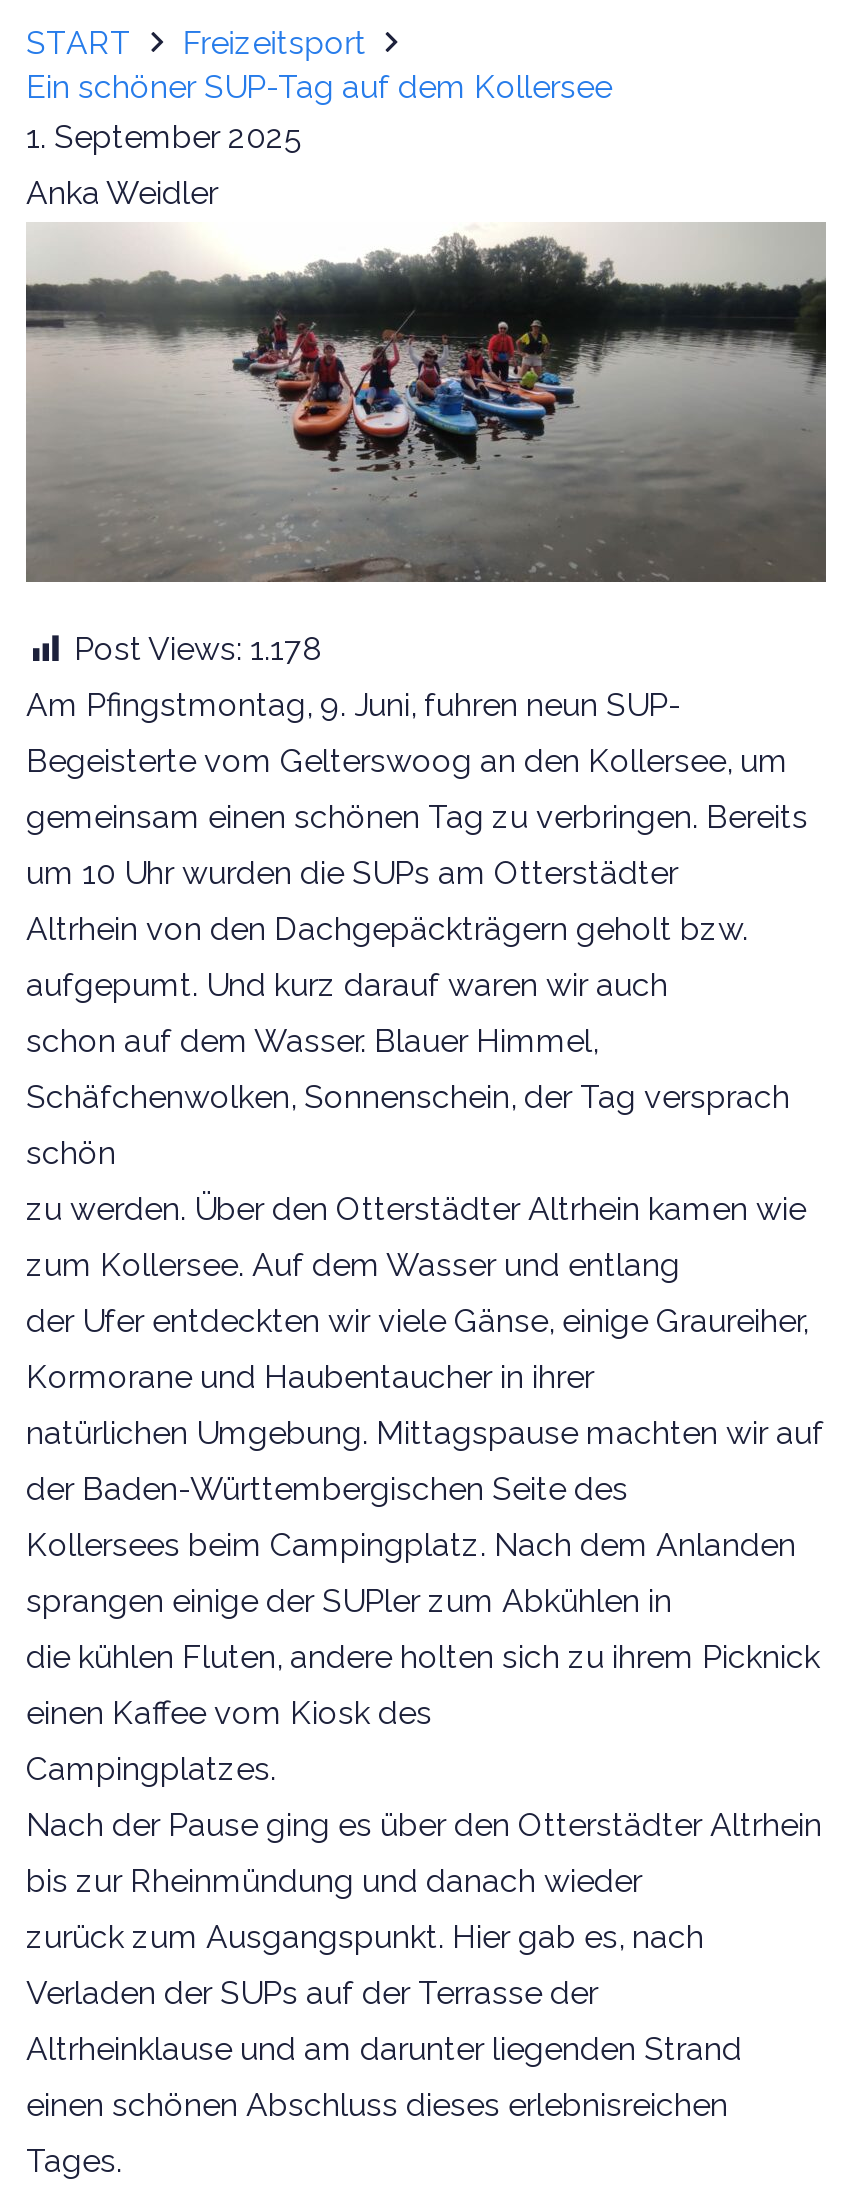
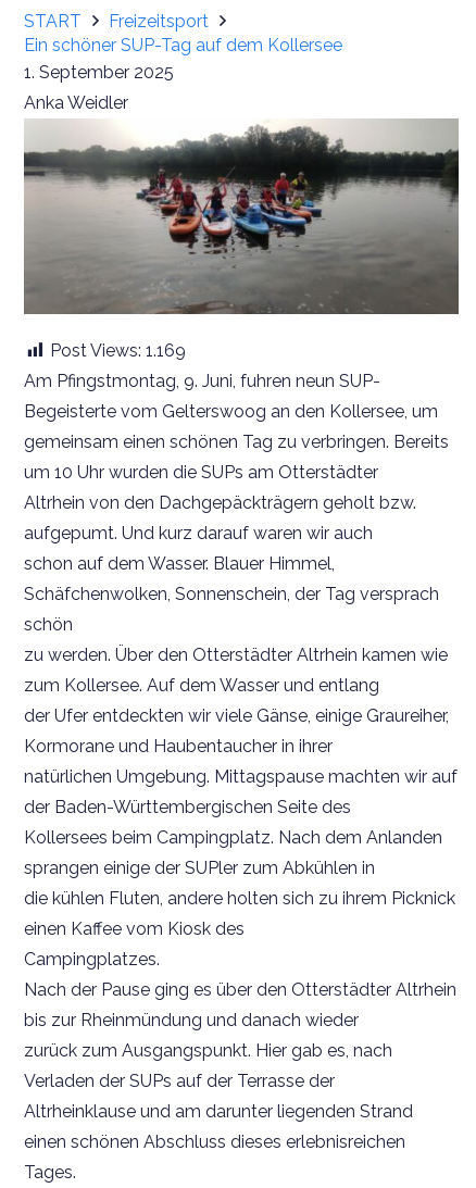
- Post Views: 1.178
+ Post Views: 1.169
